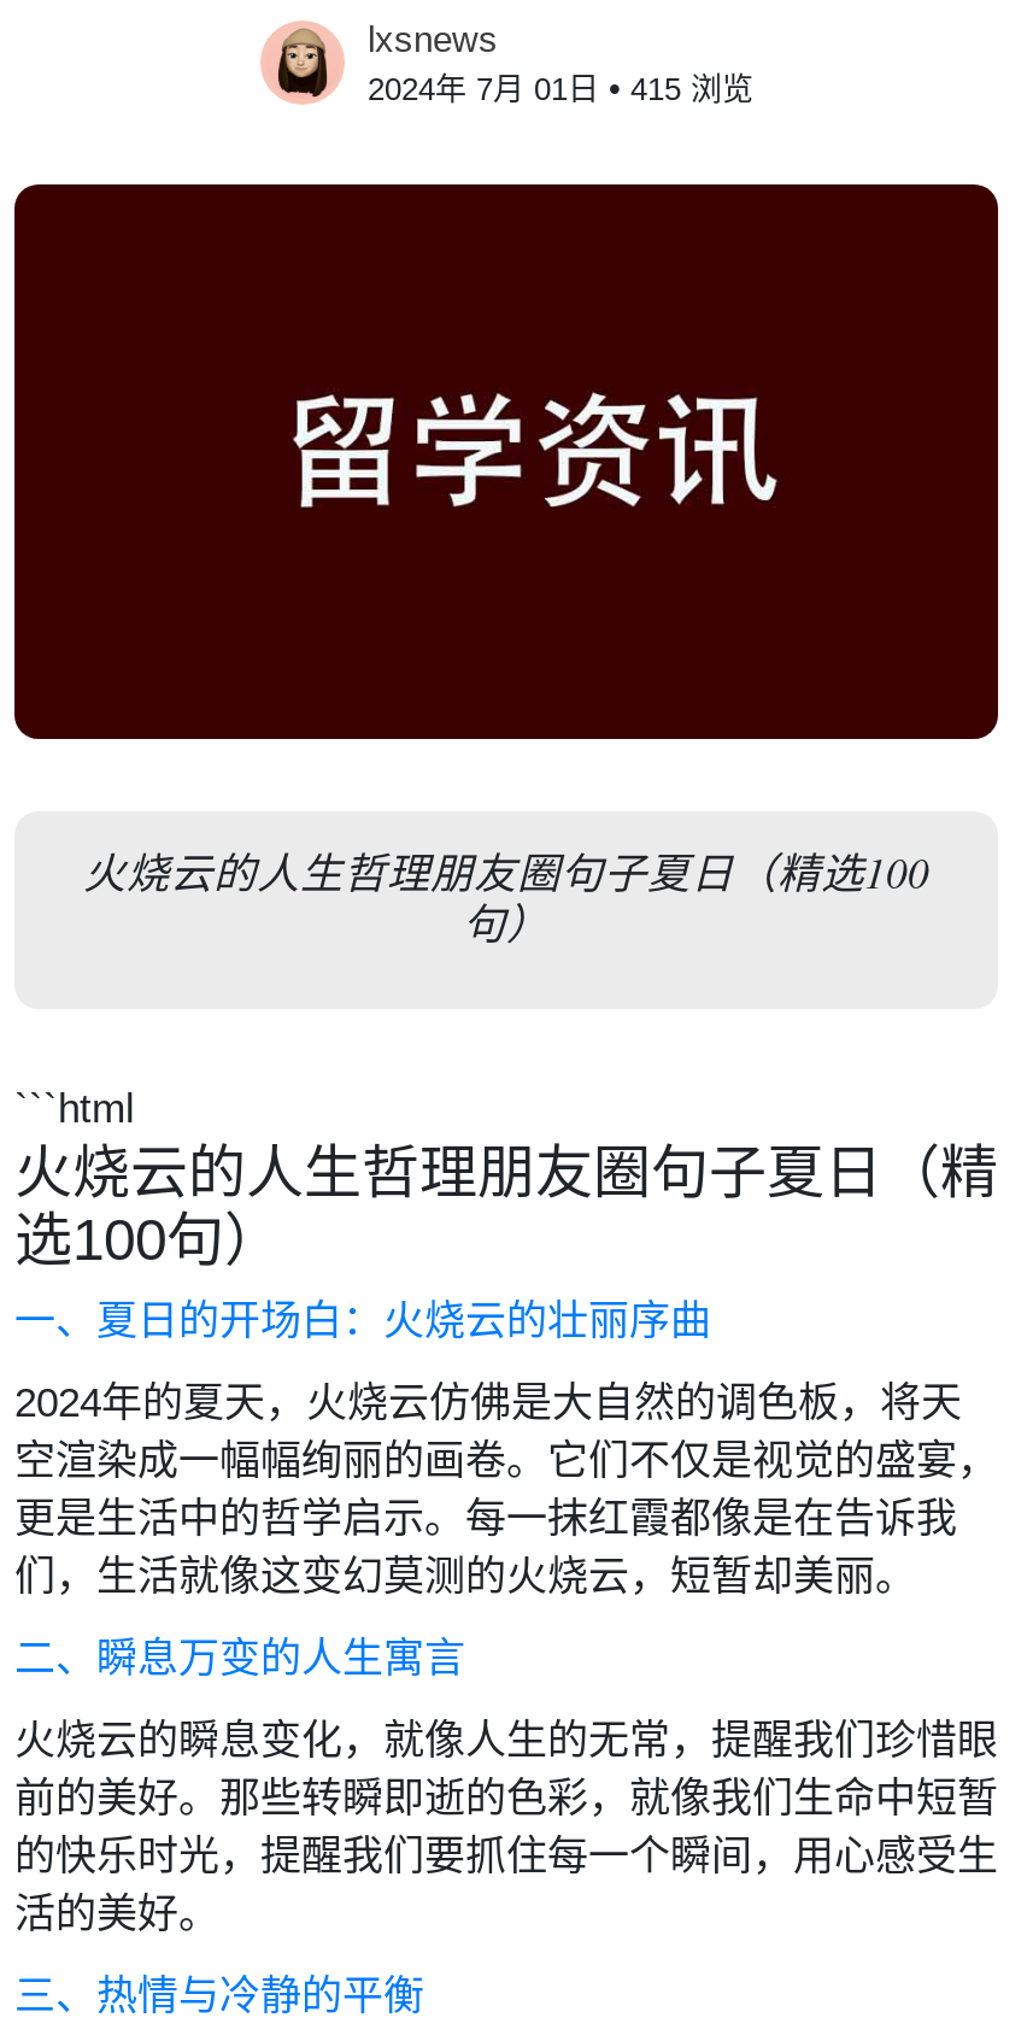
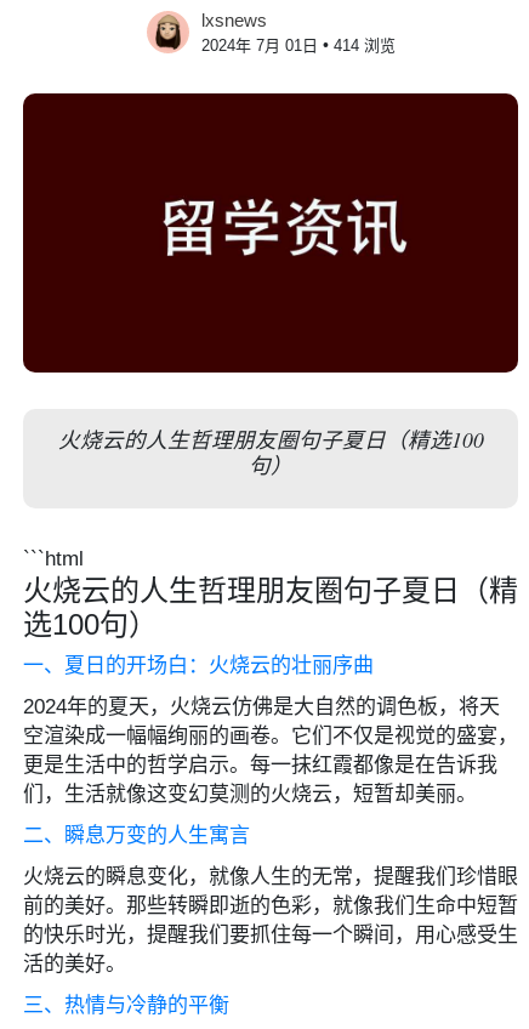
- 2024年 7月 01日• 415 浏览
+ 2024年 7月 01日• 414 浏览
